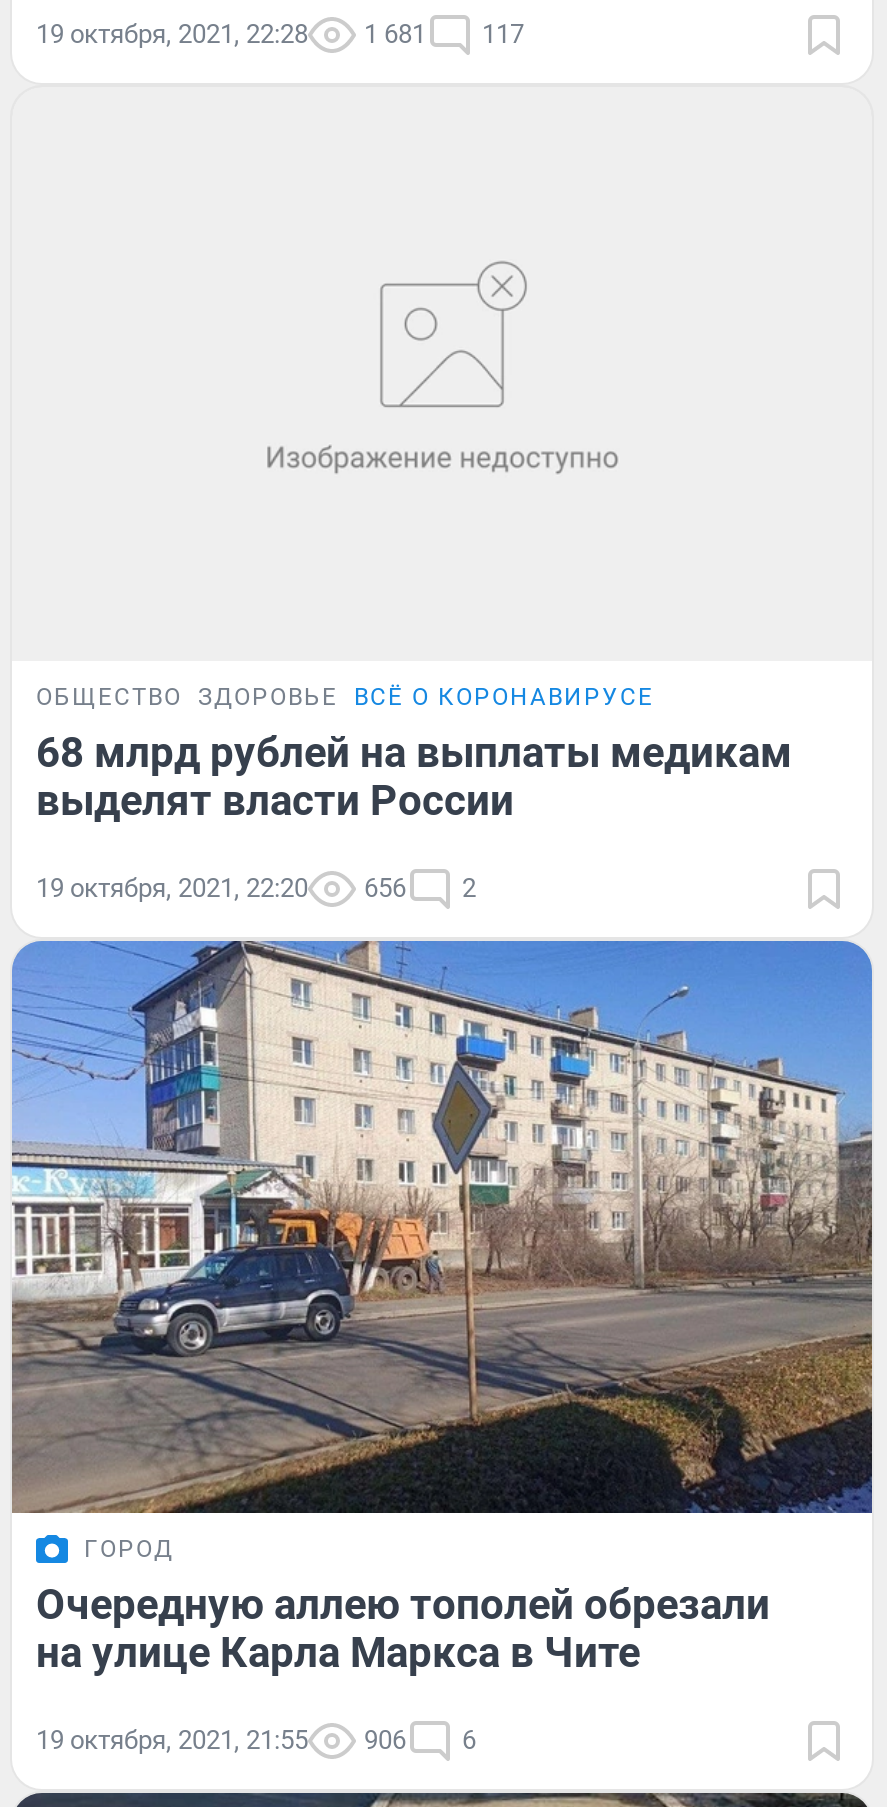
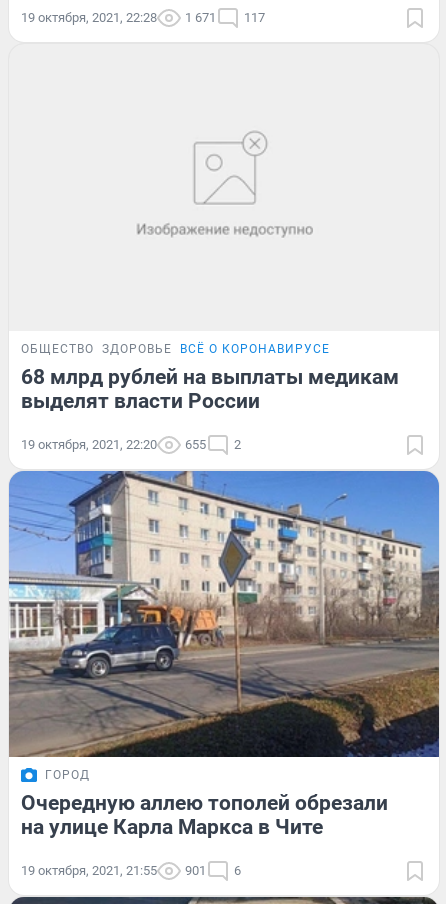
- 19 октября, 2021, 22:28 1 681 117
+ 19 октября, 2021, 22:28 1 671 117

- 19 октября, 2021, 22:20 656 2
+ 19 октября, 2021, 22:20 655 2

- 19 октября, 2021, 21:55 906 6
+ 19 октября, 2021, 21:55 901 6
